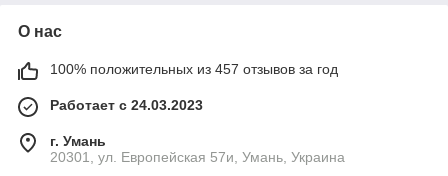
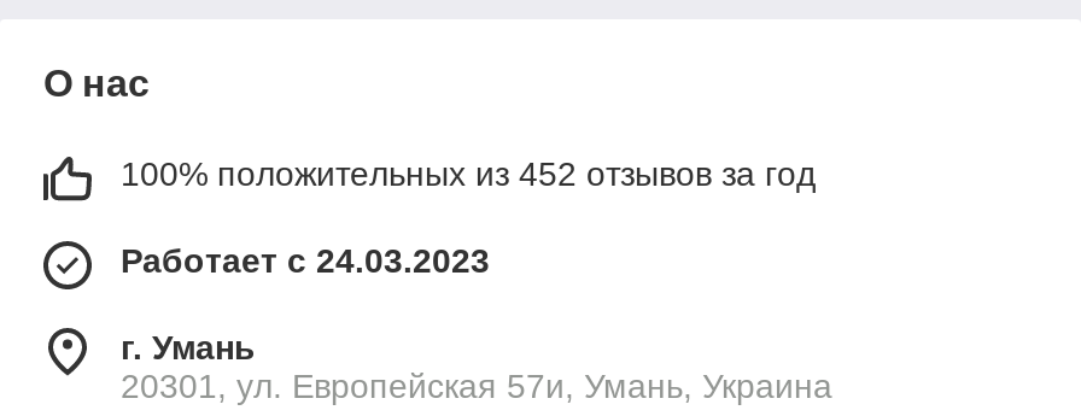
- 100% положительных из 457 отзывов за год
+ 100% положительных из 452 отзывов за год
